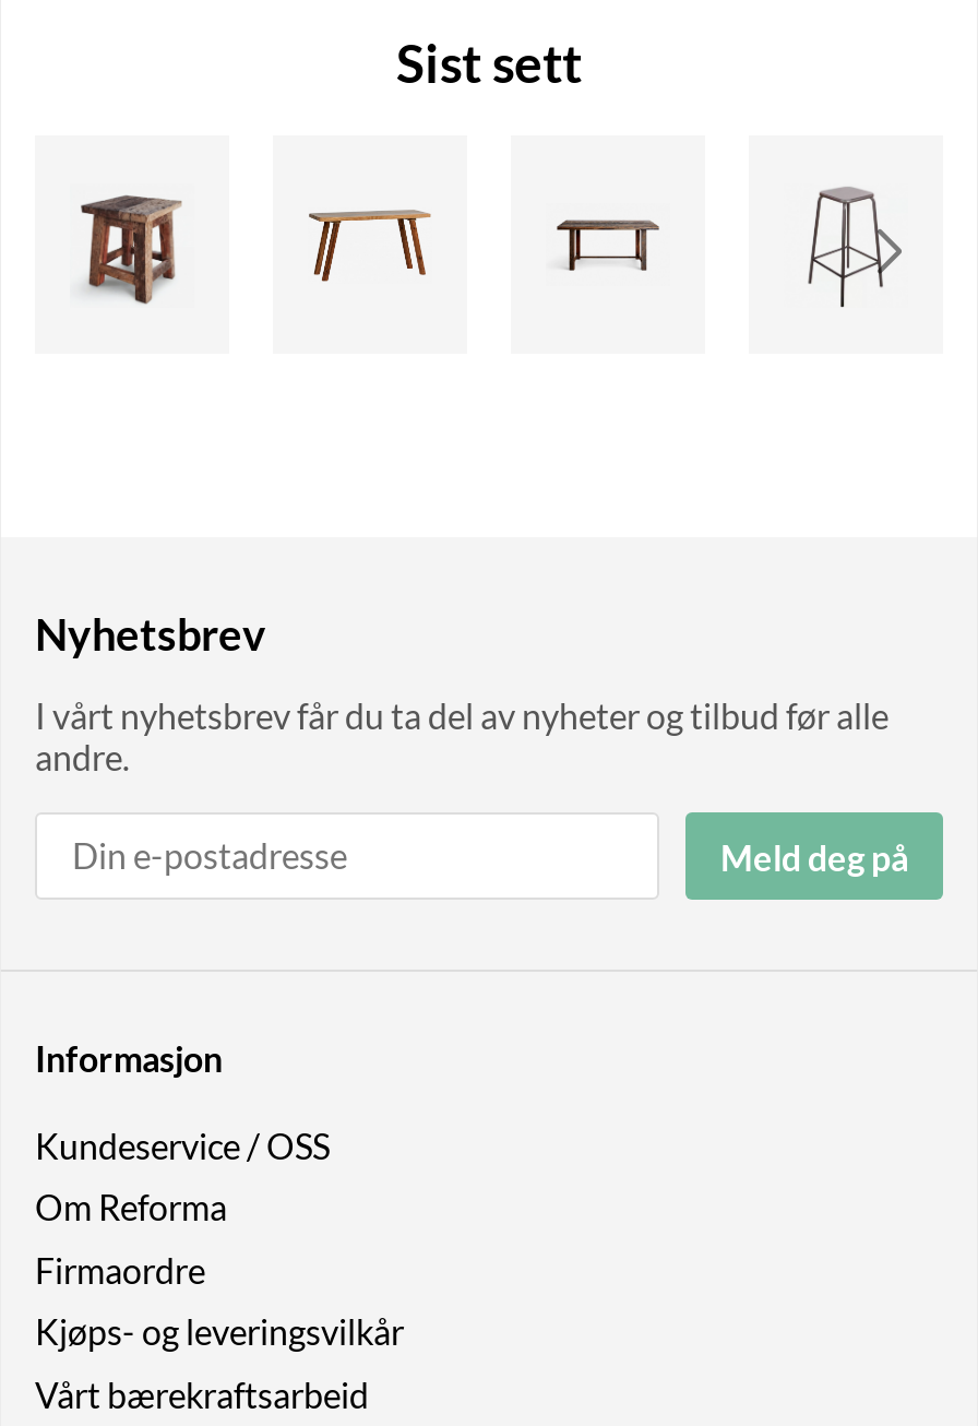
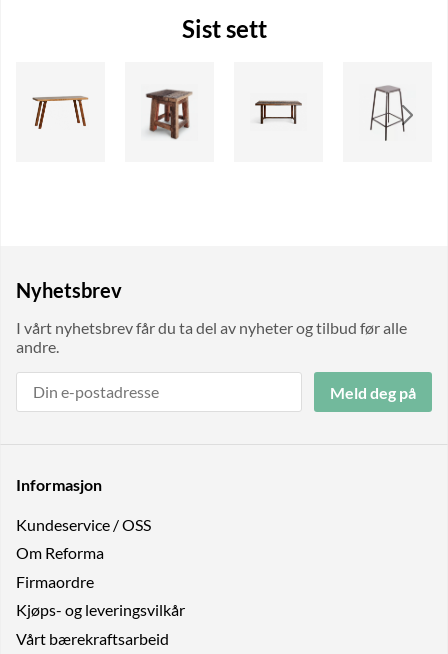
- [image]
+ [image]

- [image]
+ [image]
